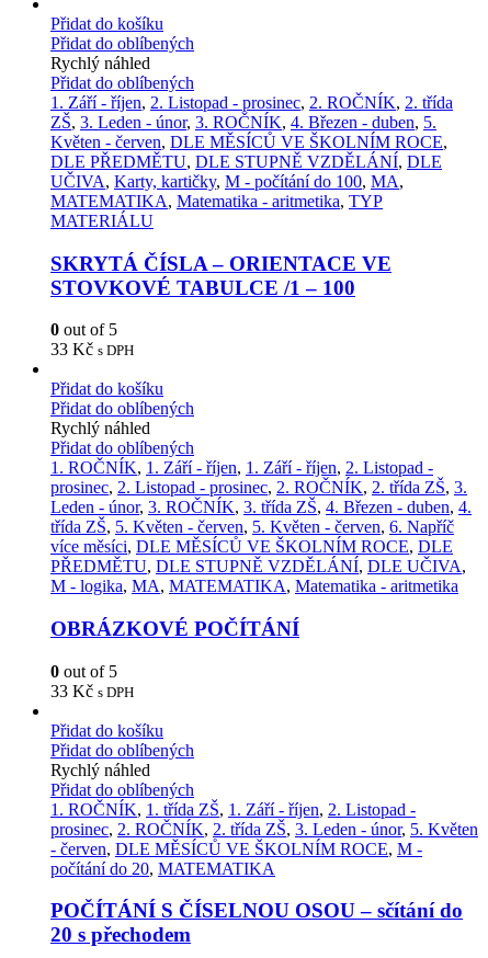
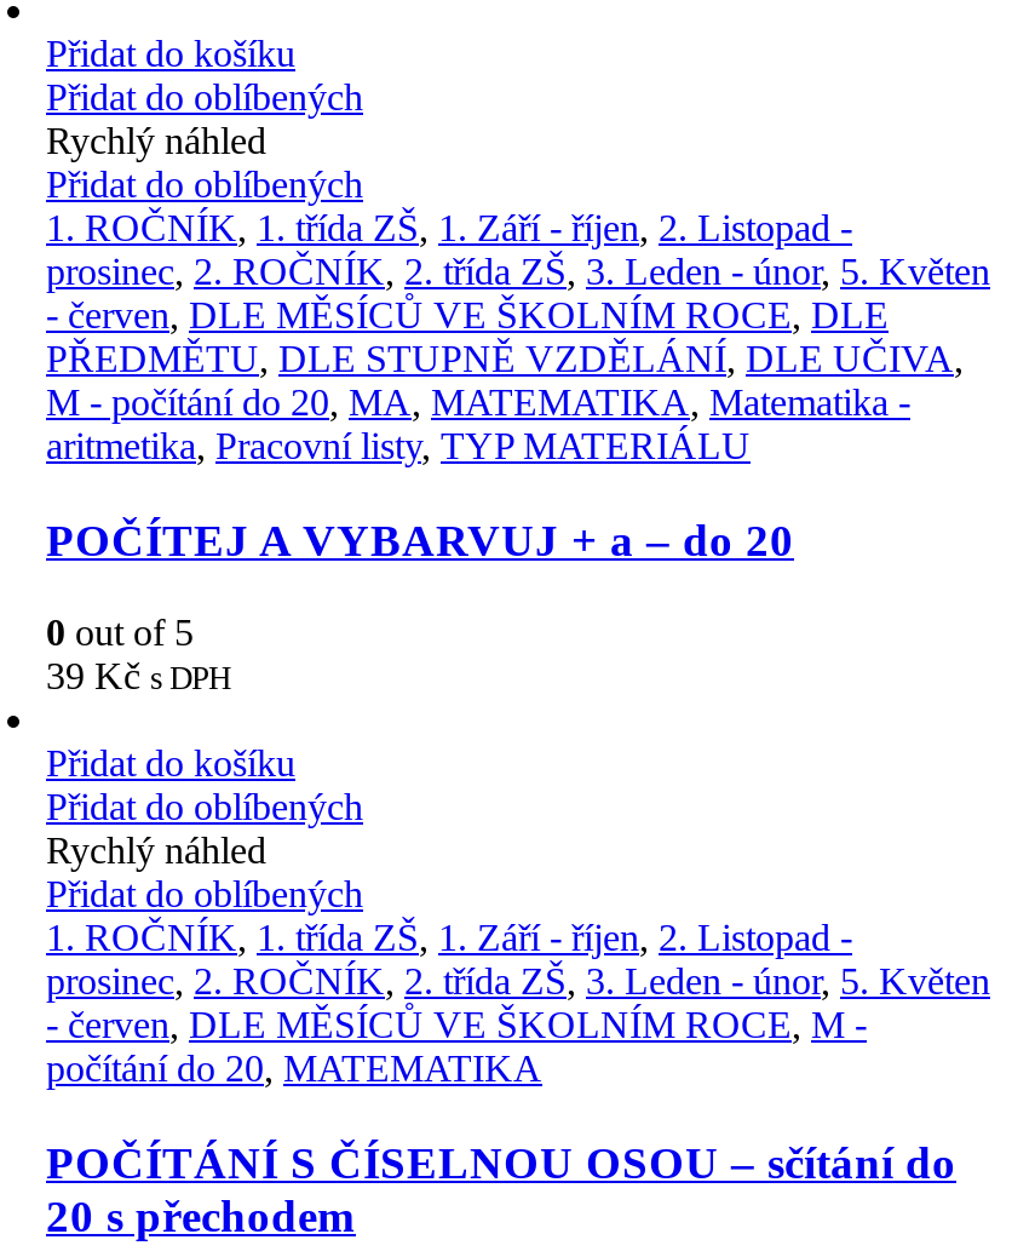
- 1. Září - říjen, 2. Listopad - prosinec, 2. ROČNÍK, 2. třída
- ZŠ, 3. Leden - únor, 3. ROČNÍK, 4. Březen - duben, 5.
- Květen - červen, DLE MĚSÍCŮ VE ŠKOLNÍM ROCE,
- DLE PŘEDMĚTU, DLE STUPNĚ VZDĚLÁNÍ, DLE
- UČIVA, Karty, kartičky, M - počítání do 100, MA,
- MATEMATIKA, Matematika - aritmetika, TYP
- MATERIÁLU
+ 1. ROČNÍK, 1. třída ZŠ, 1. Září - říjen, 2. Listopad -
+ prosinec, 2. ROČNÍK, 2. třída ZŠ, 3. Leden - únor, 5. Květen
+ - červen, DLE MĚSÍCŮ VE ŠKOLNÍM ROCE, DLE
+ M - počítání do 20, MA, MATEMATIKA, Matematika -
+ aritmetika, Pracovní listy, TYP MATERIÁLU

- SKRYTÁ ČÍSLA – ORIENTACE VE
- STOVKOVÉ TABULCE /1 – 100
+ POČÍTEJ A VYBARVUJ + a – do 20

- 33 Kč s DPH
- Přidat do košíku
- Přidat do oblíbených
- Rychlý náhled
- Přidat do oblíbených
- 1. ROČNÍK, 1. Září - říjen, 1. Září - říjen, 2. Listopad -
- prosinec, 2. Listopad - prosinec, 2. ROČNÍK, 2. třída ZŠ, 3.
- Leden - únor, 3. ROČNÍK, 3. třída ZŠ, 4. Březen - duben, 4.
- třída ZŠ, 5. Květen - červen, 5. Květen - červen, 6. Napříč
- více měsíci, DLE MĚSÍCŮ VE ŠKOLNÍM ROCE, DLE
- M - logika, MA, MATEMATIKA, Matematika - aritmetika
- OBRÁZKOVÉ POČÍTÁNÍ
- 0 out of 5
- 33 Kč s DPH
+ 39 Kč s DPH

moved up: PŘEDMĚTU, DLE STUPNĚ VZDĚLÁNÍ, DLE UČIVA,
